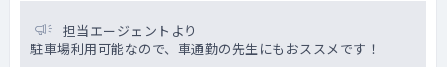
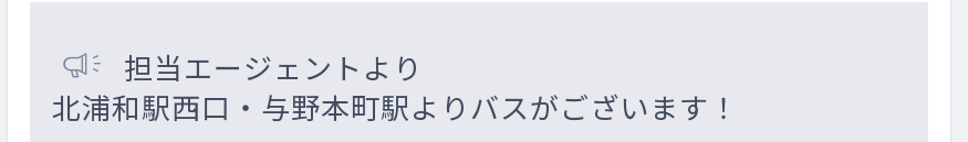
- 駐車場利用可能なので、車通勤の先生にもおススメです！
+ 北浦和駅西口・与野本町駅よりバスがございます！
